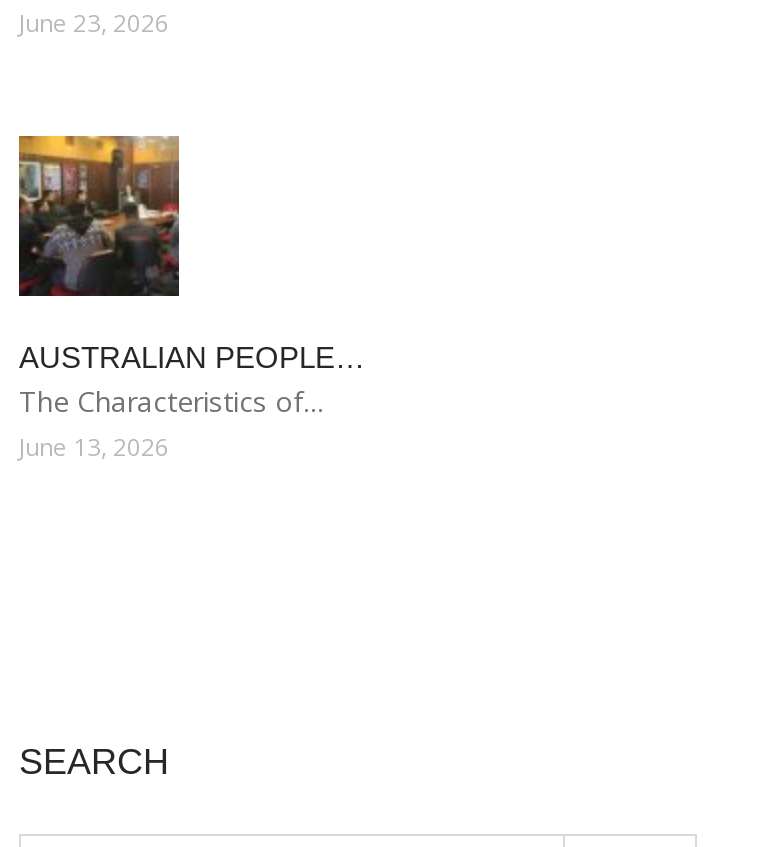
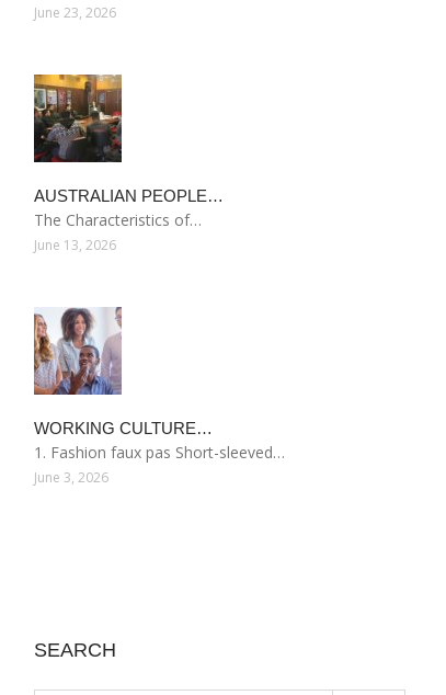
+ [image]
+ WORKING CULTURE…
+ 1. Fashion faux pas Short-sleeved…
+ June 3, 2026
